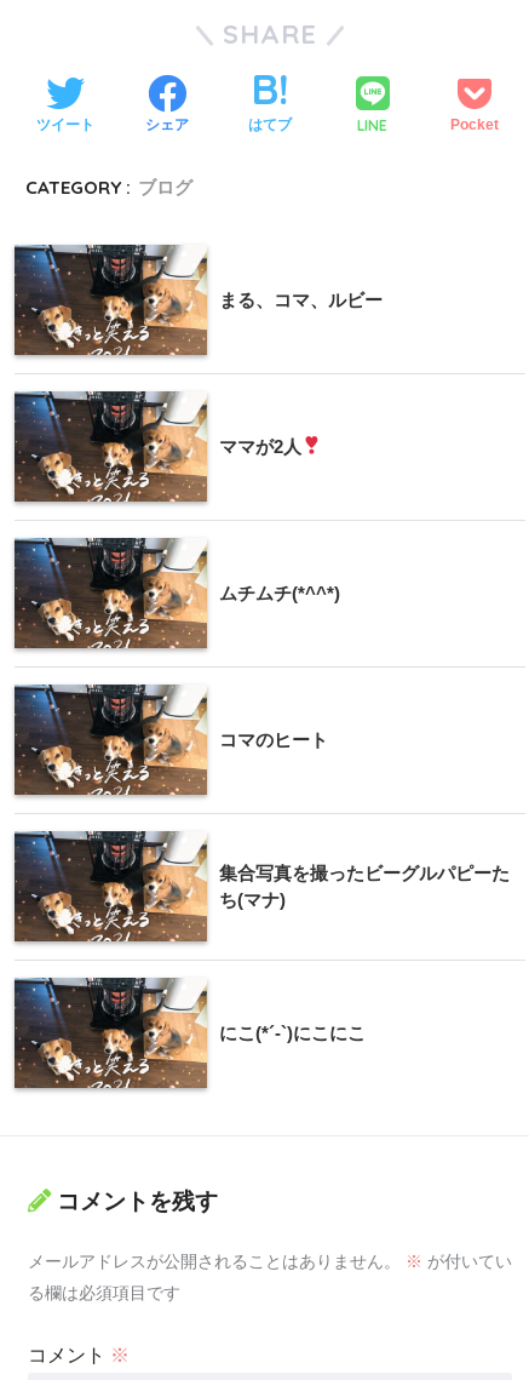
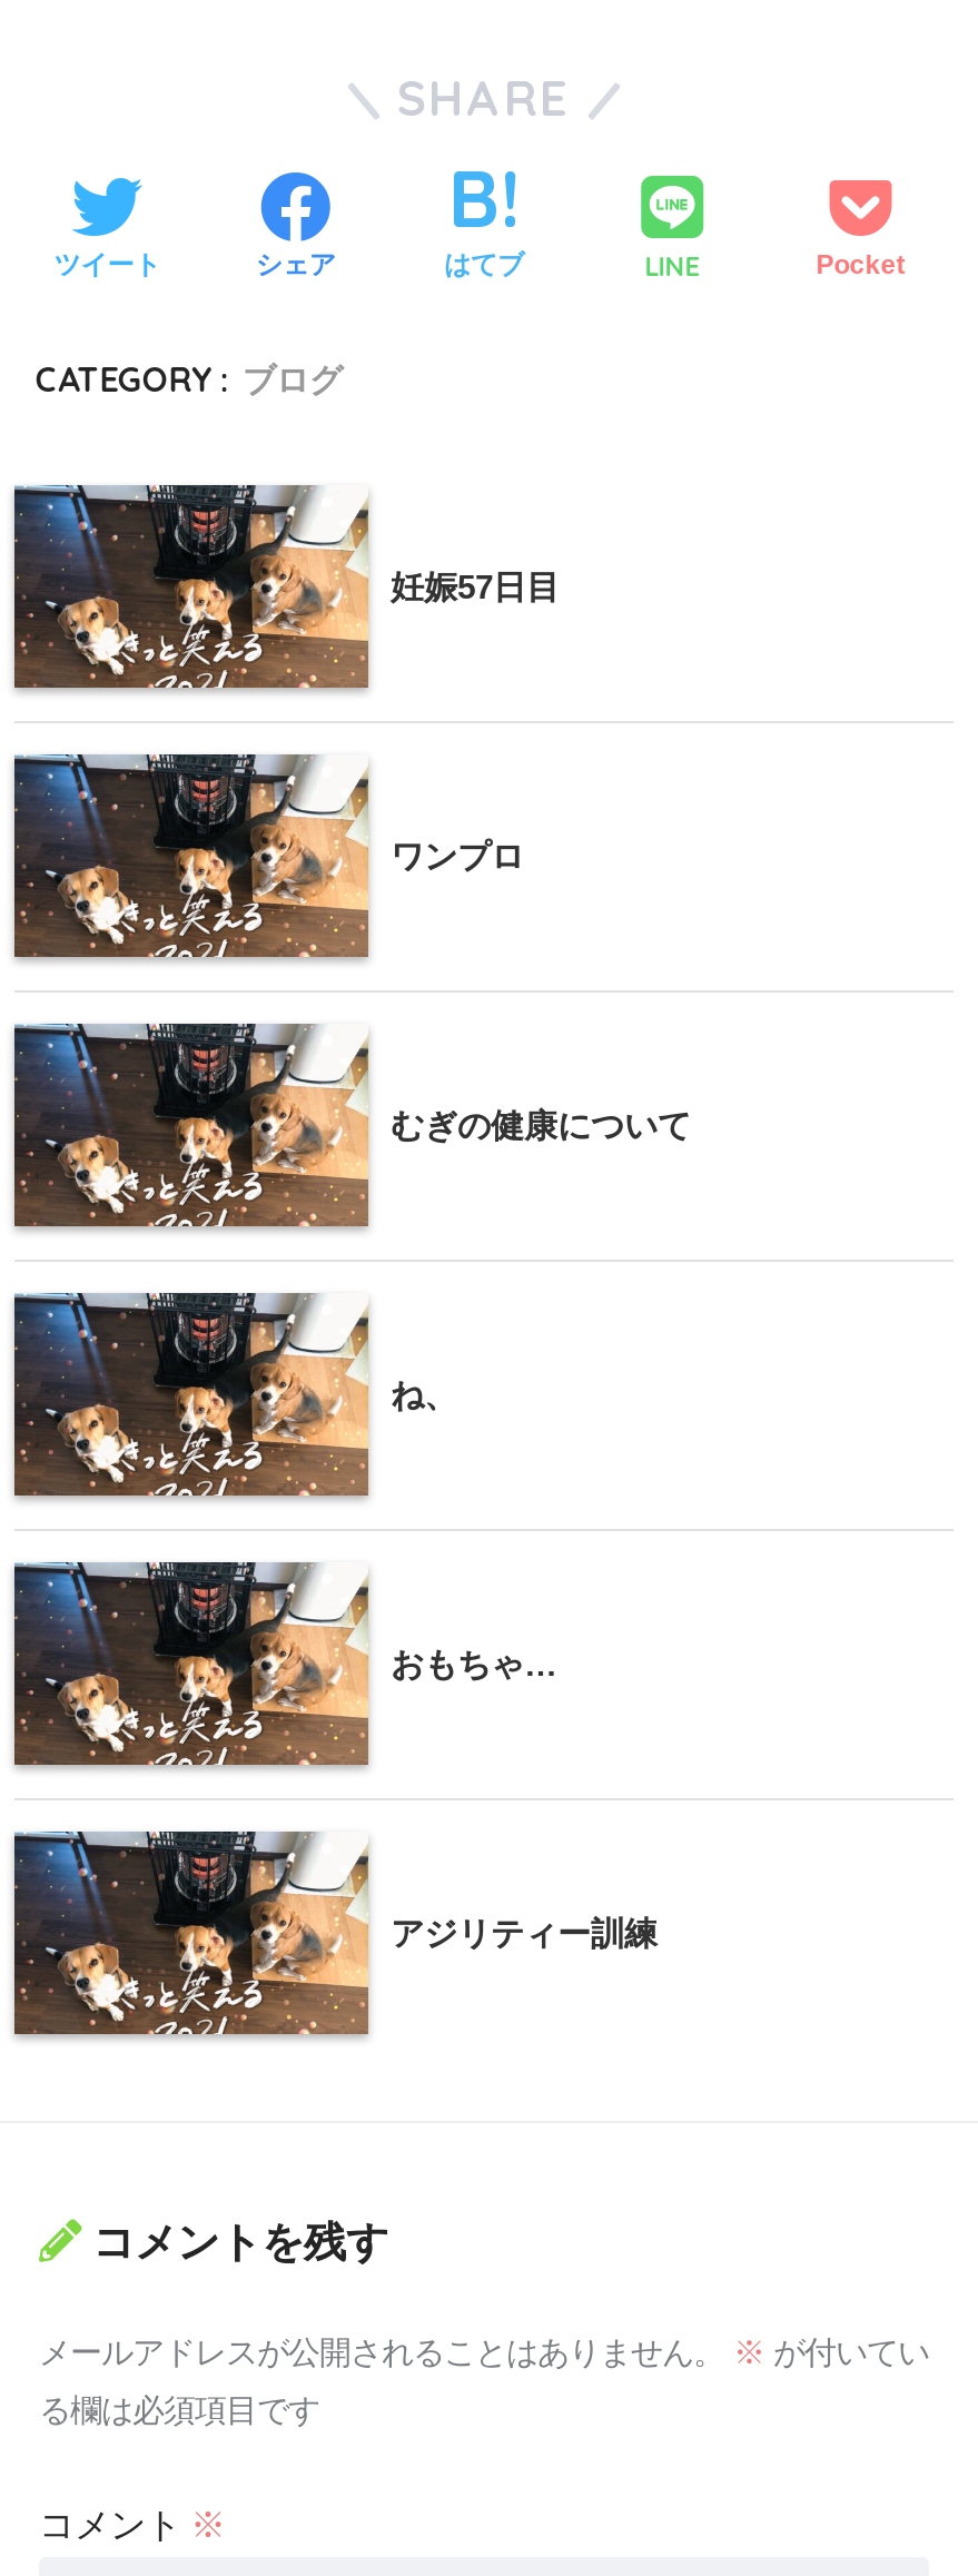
- まる、コマ、ルビー
+ 妊娠57日目

- ママが2人
+ ワンプロ

- ムチムチ(*^^*)
+ むぎの健康について

- コマのヒート
+ ね、

- 集合写真を撮ったビーグルパピーた
- ち(マナ)
+ おもちゃ…

- にこ(*´-`)にこにこ
+ アジリティー訓練
